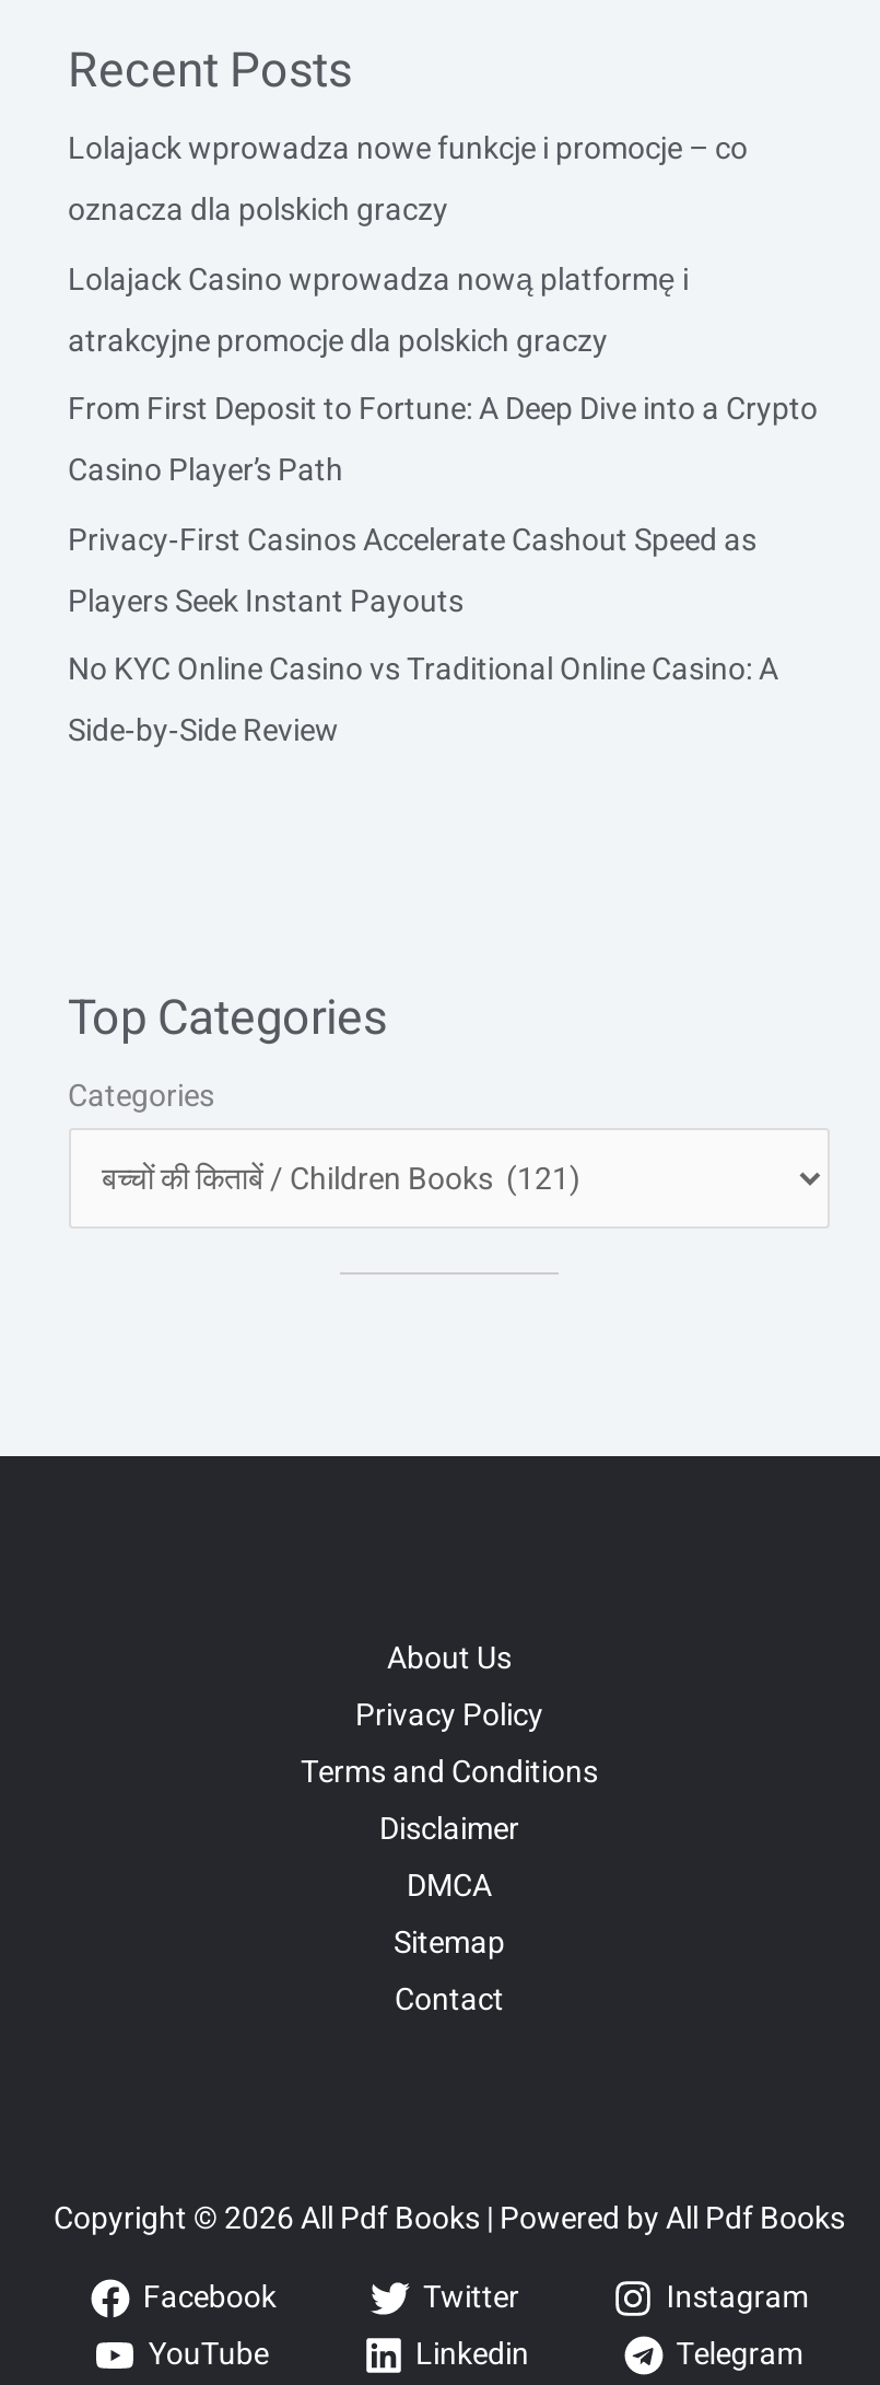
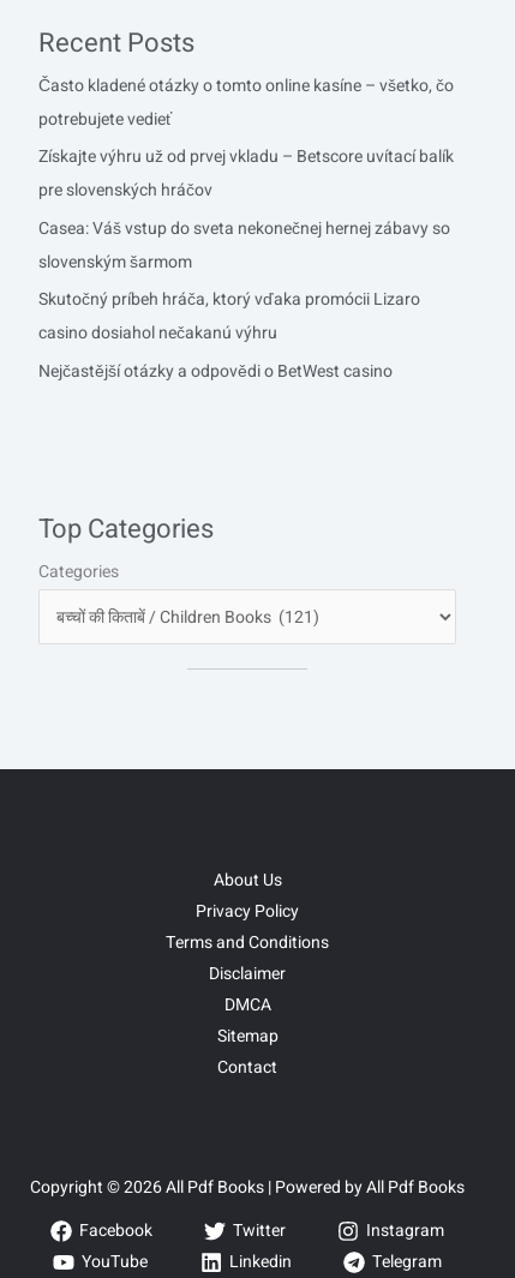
- Lolajack wprowadza nowe funkcje i promocje – co
- oznacza dla polskich graczy
+ Často kladené otázky o tomto online kasíne – všetko, čo
+ potrebujete vedieť

- Lolajack Casino wprowadza nową platformę i
- atrakcyjne promocje dla polskich graczy
+ Získajte výhru už od prvej vkladu – Betscore uvítací balík
+ pre slovenských hráčov

- From First Deposit to Fortune: A Deep Dive into a Crypto
- Casino Player’s Path
+ Casea: Váš vstup do sveta nekonečnej hernej zábavy so
+ slovenským šarmom

- Privacy‑First Casinos Accelerate Cashout Speed as
- Players Seek Instant Payouts
+ Skutočný príbeh hráča, ktorý vďaka promócii Lizaro
+ casino dosiahol nečakanú výhru

- No KYC Online Casino vs Traditional Online Casino: A
- Side‑by‑Side Review
+ Nejčastější otázky a odpovědi o BetWest casino
